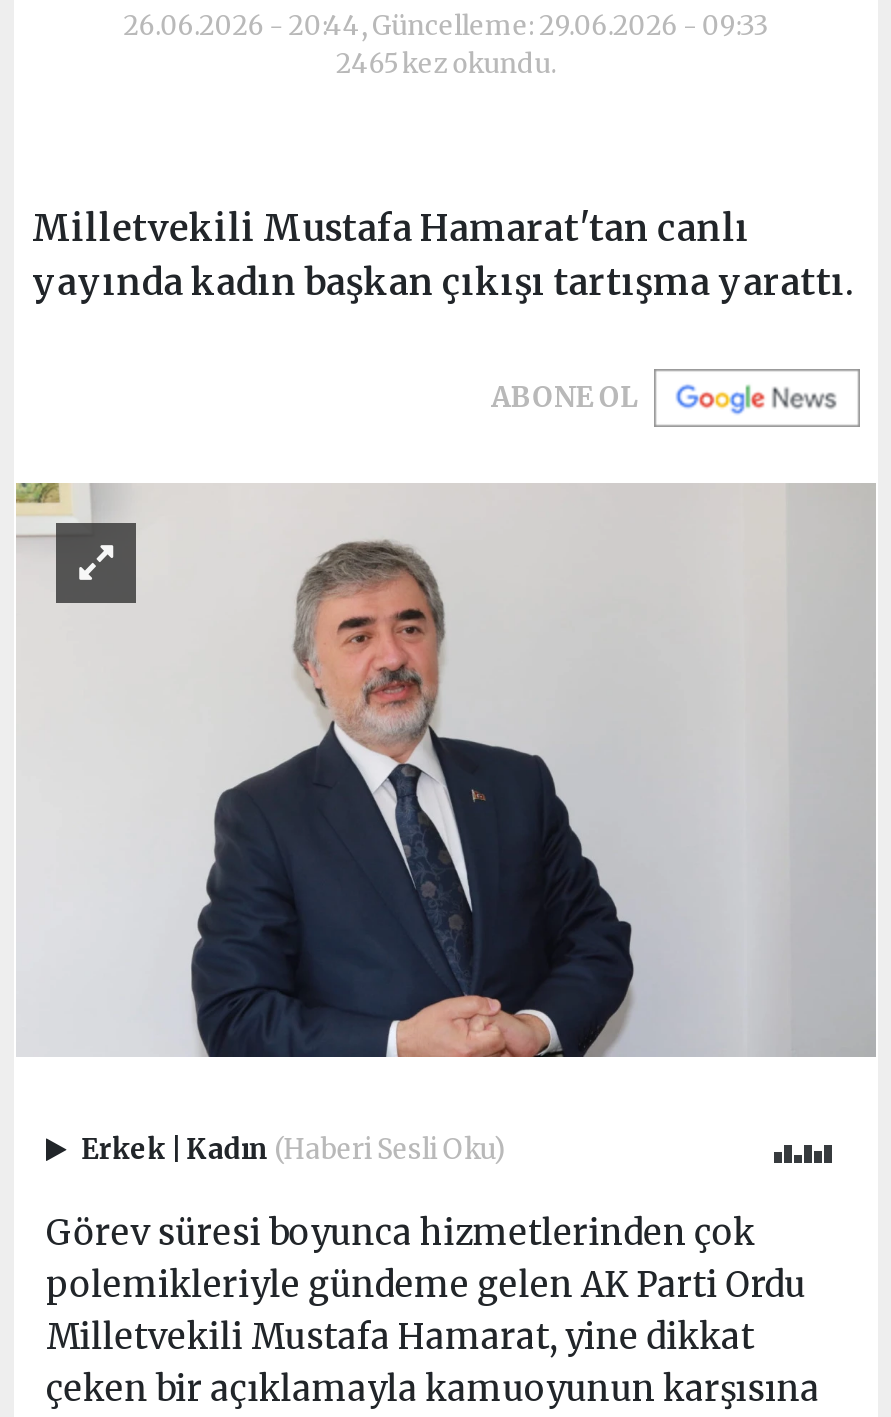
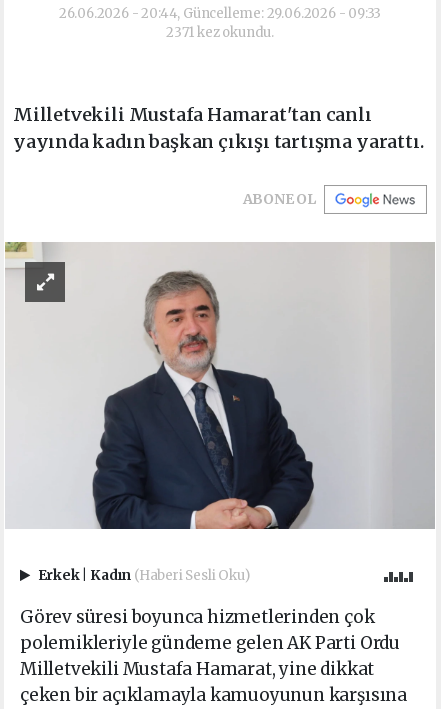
- 2465 kez okundu.
+ 2371 kez okundu.
